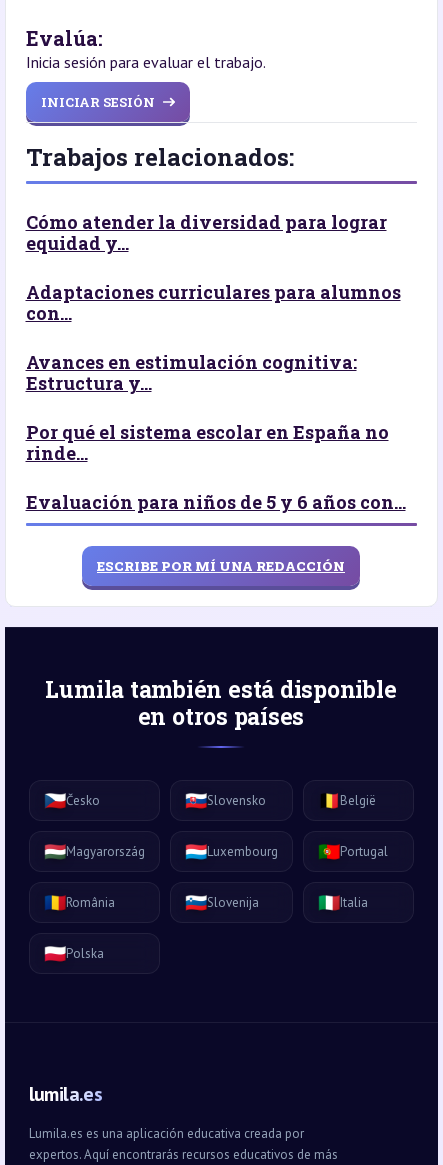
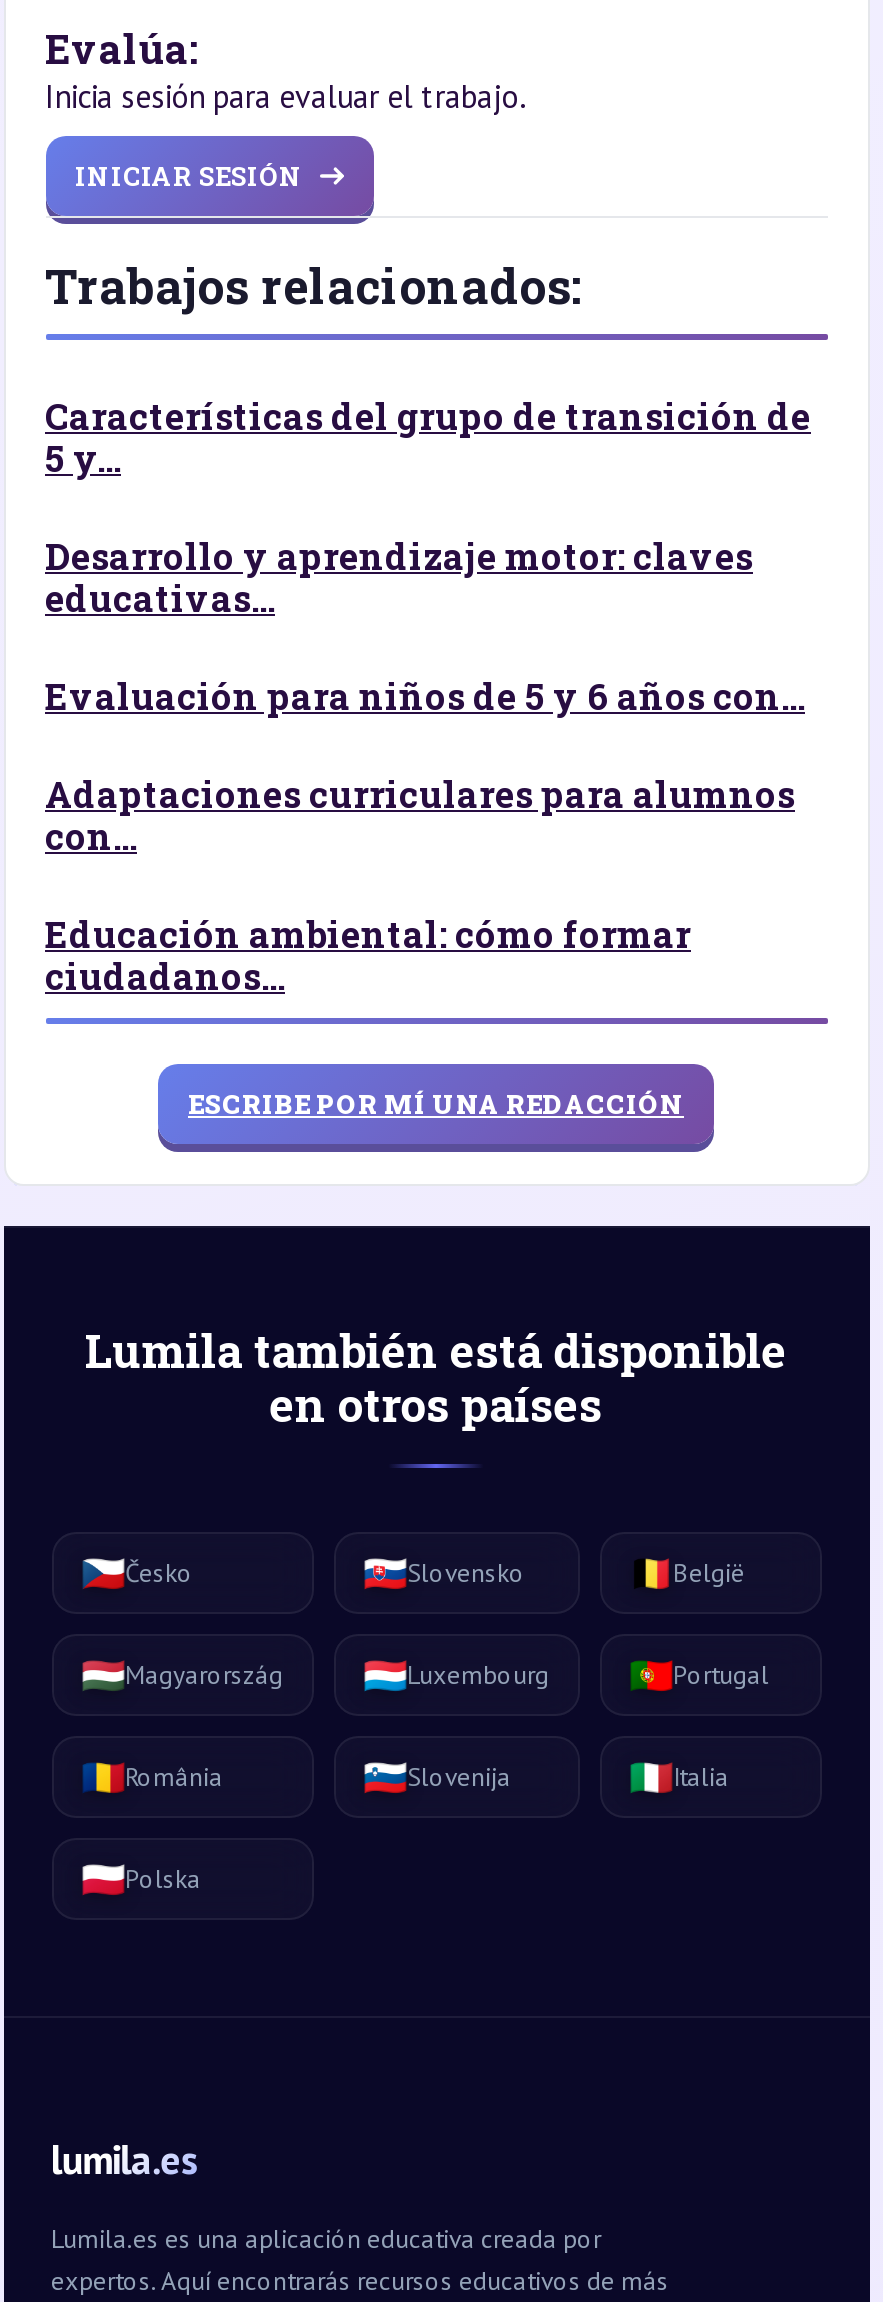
- Cómo atender la diversidad para lograr
- equidad y...
+ Características del grupo de transición de
+ 5 y...
+ Desarrollo y aprendizaje motor: claves
+ educativas...

moved down: Adaptaciones curriculares para alumnos | con...

- Avances en estimulación cognitiva:
- Estructura y...
- Por qué el sistema escolar en España no
- rinde...
+ Educación ambiental: cómo formar
+ ciudadanos...

moved up: Evaluación para niños de 5 y 6 años con...
